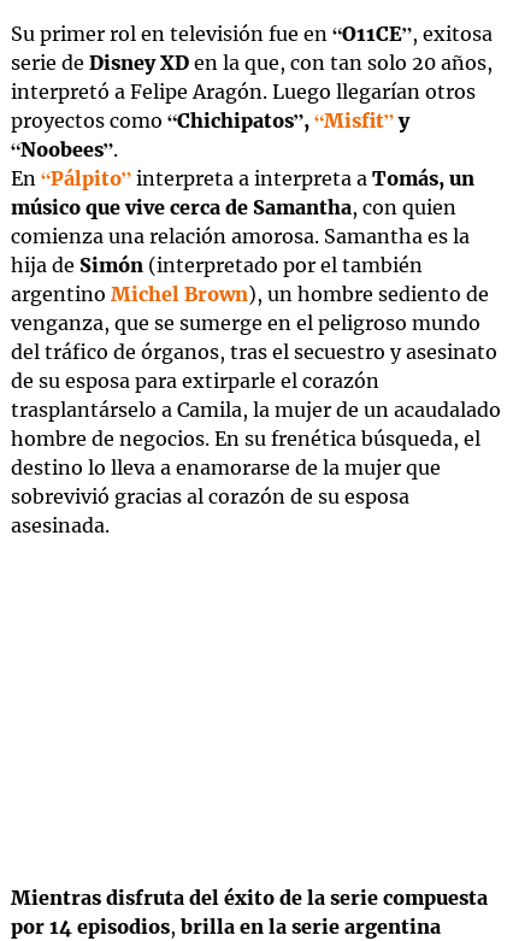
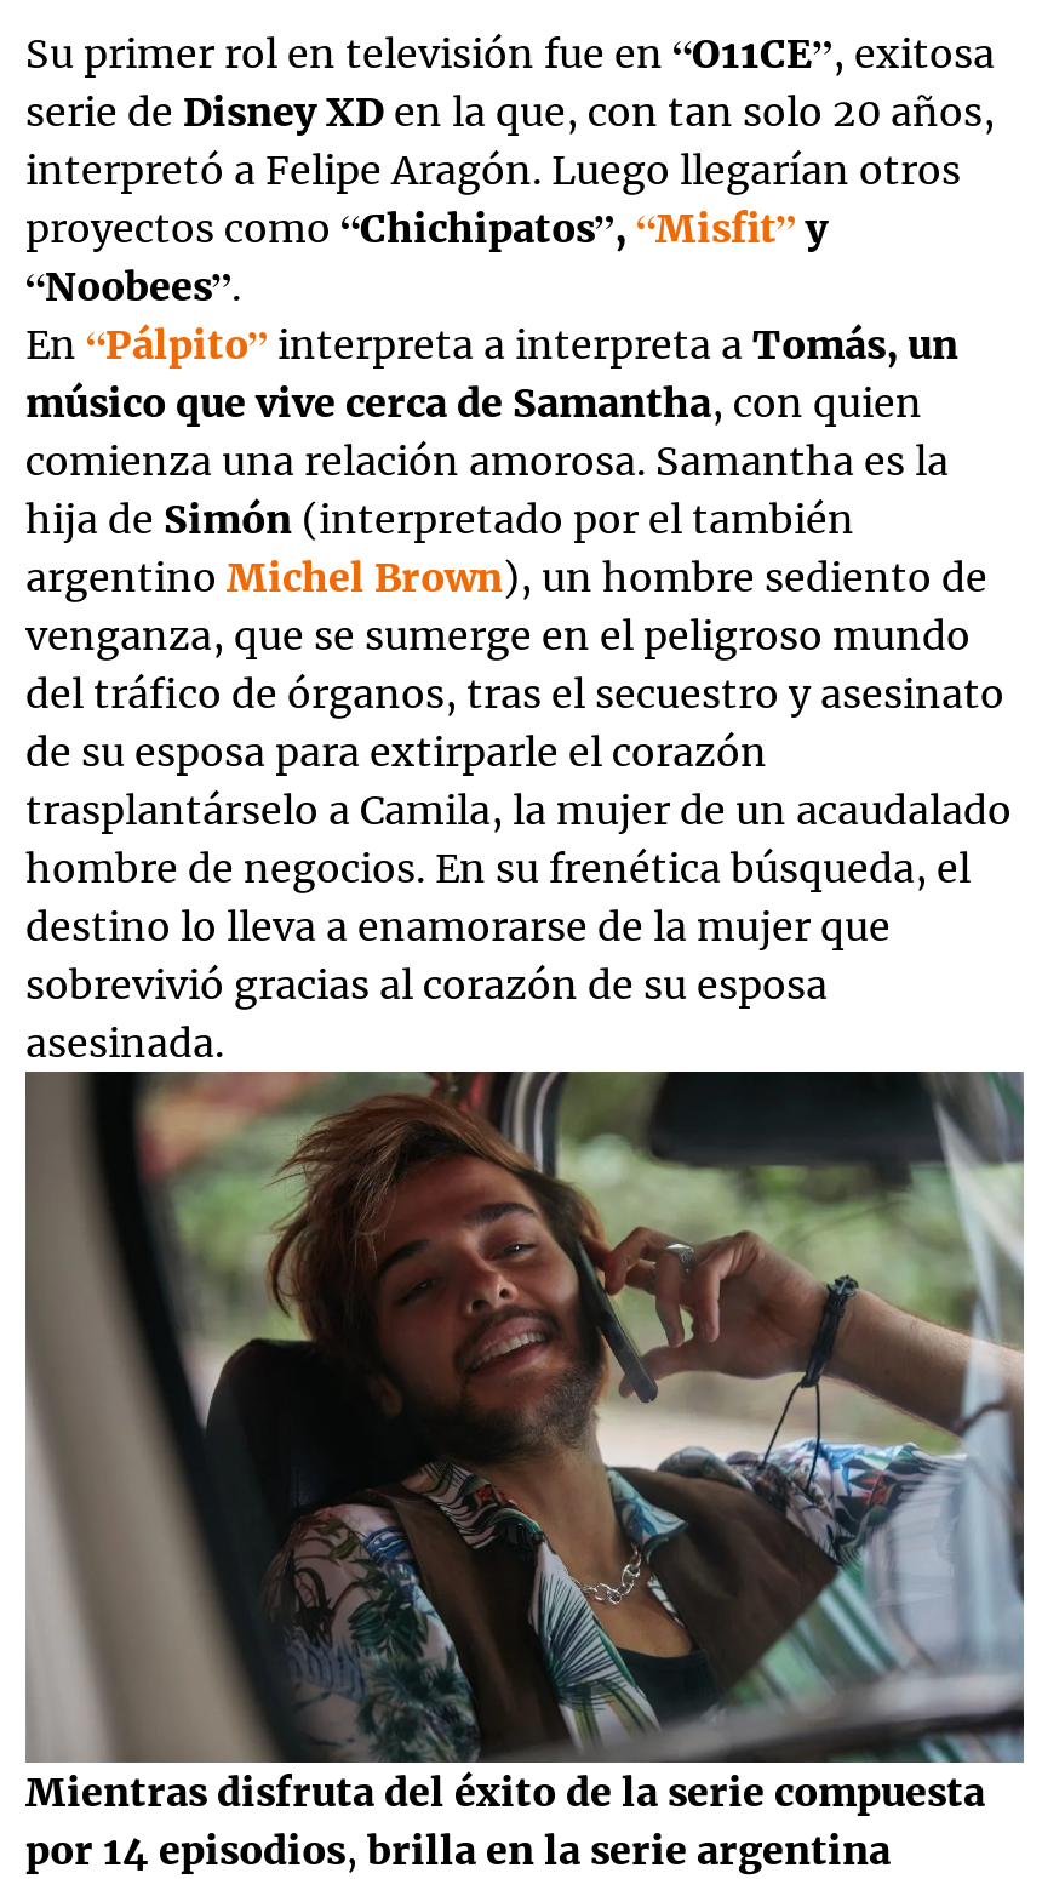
+ [image]
